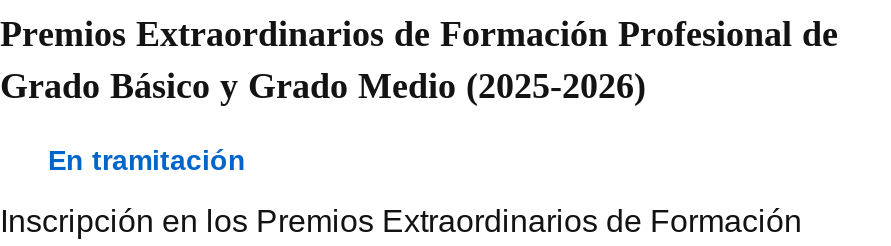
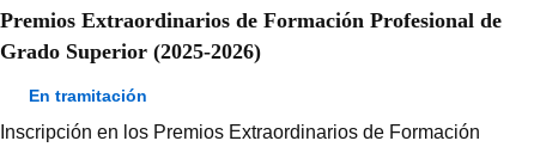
- Grado Básico y Grado Medio (2025-2026)
+ Grado Superior (2025-2026)
